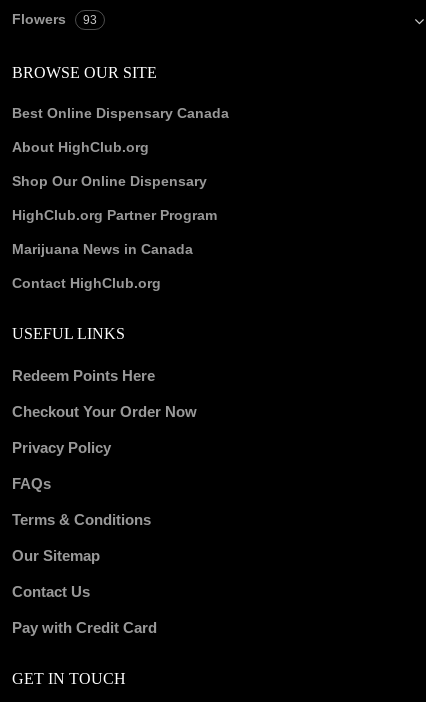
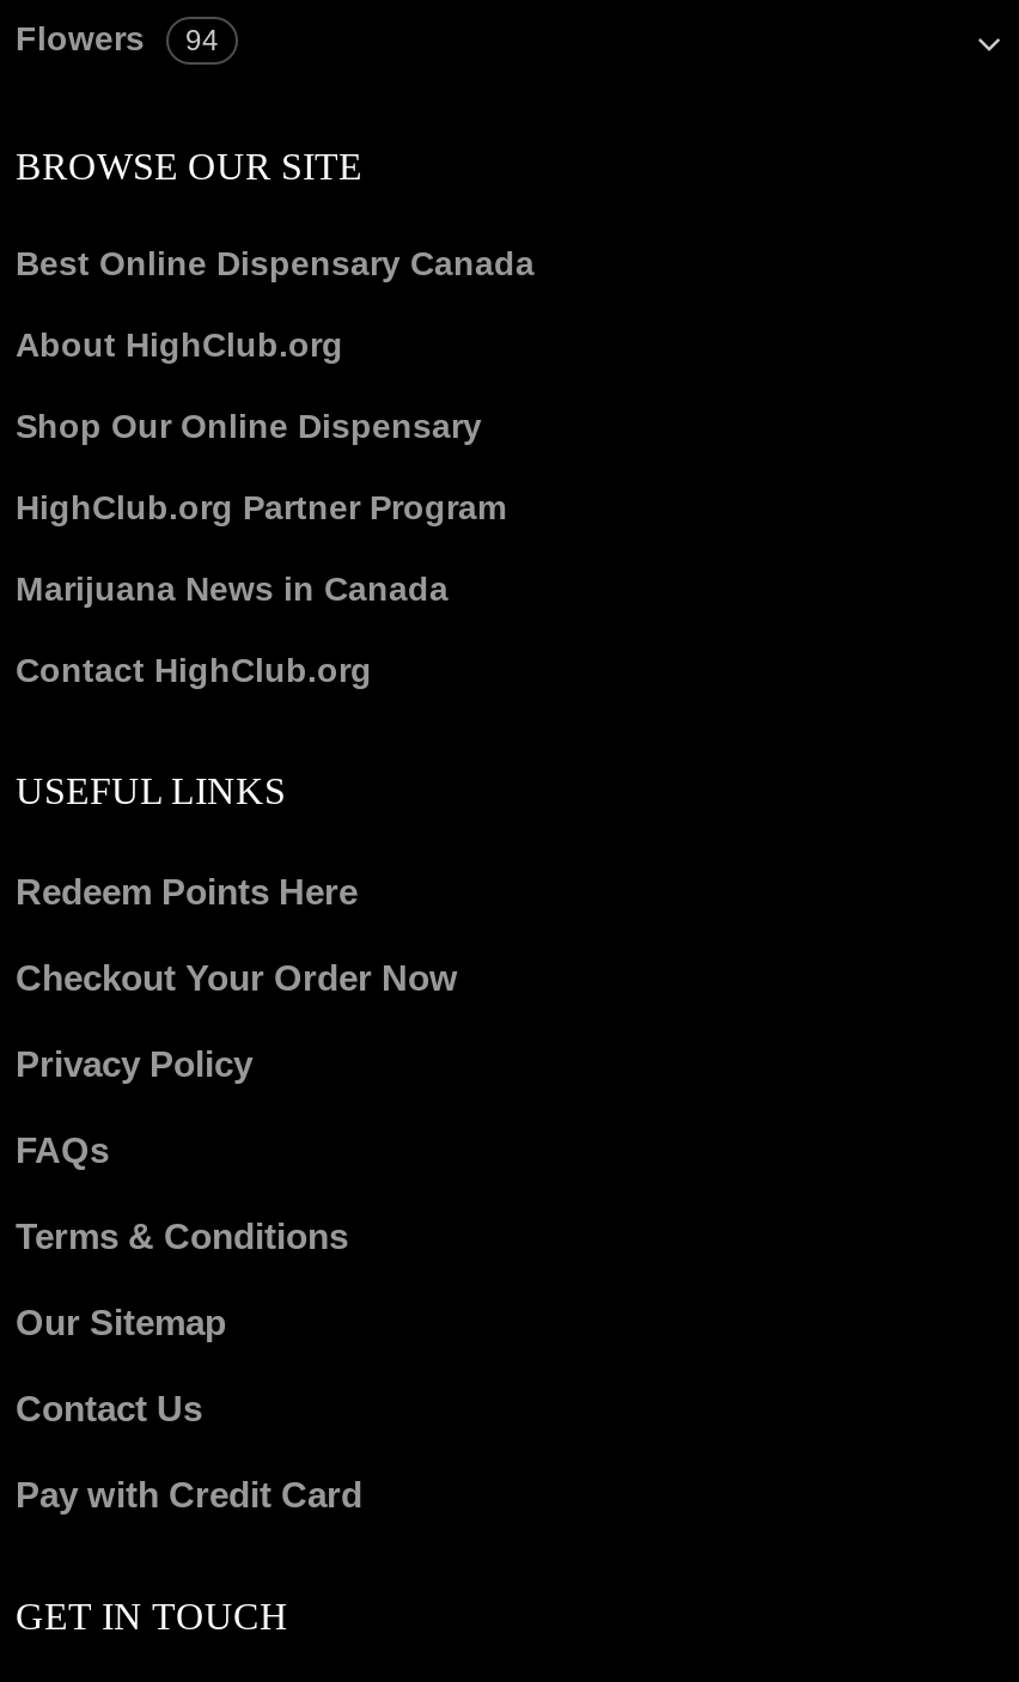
- Flowers 93
+ Flowers 94
